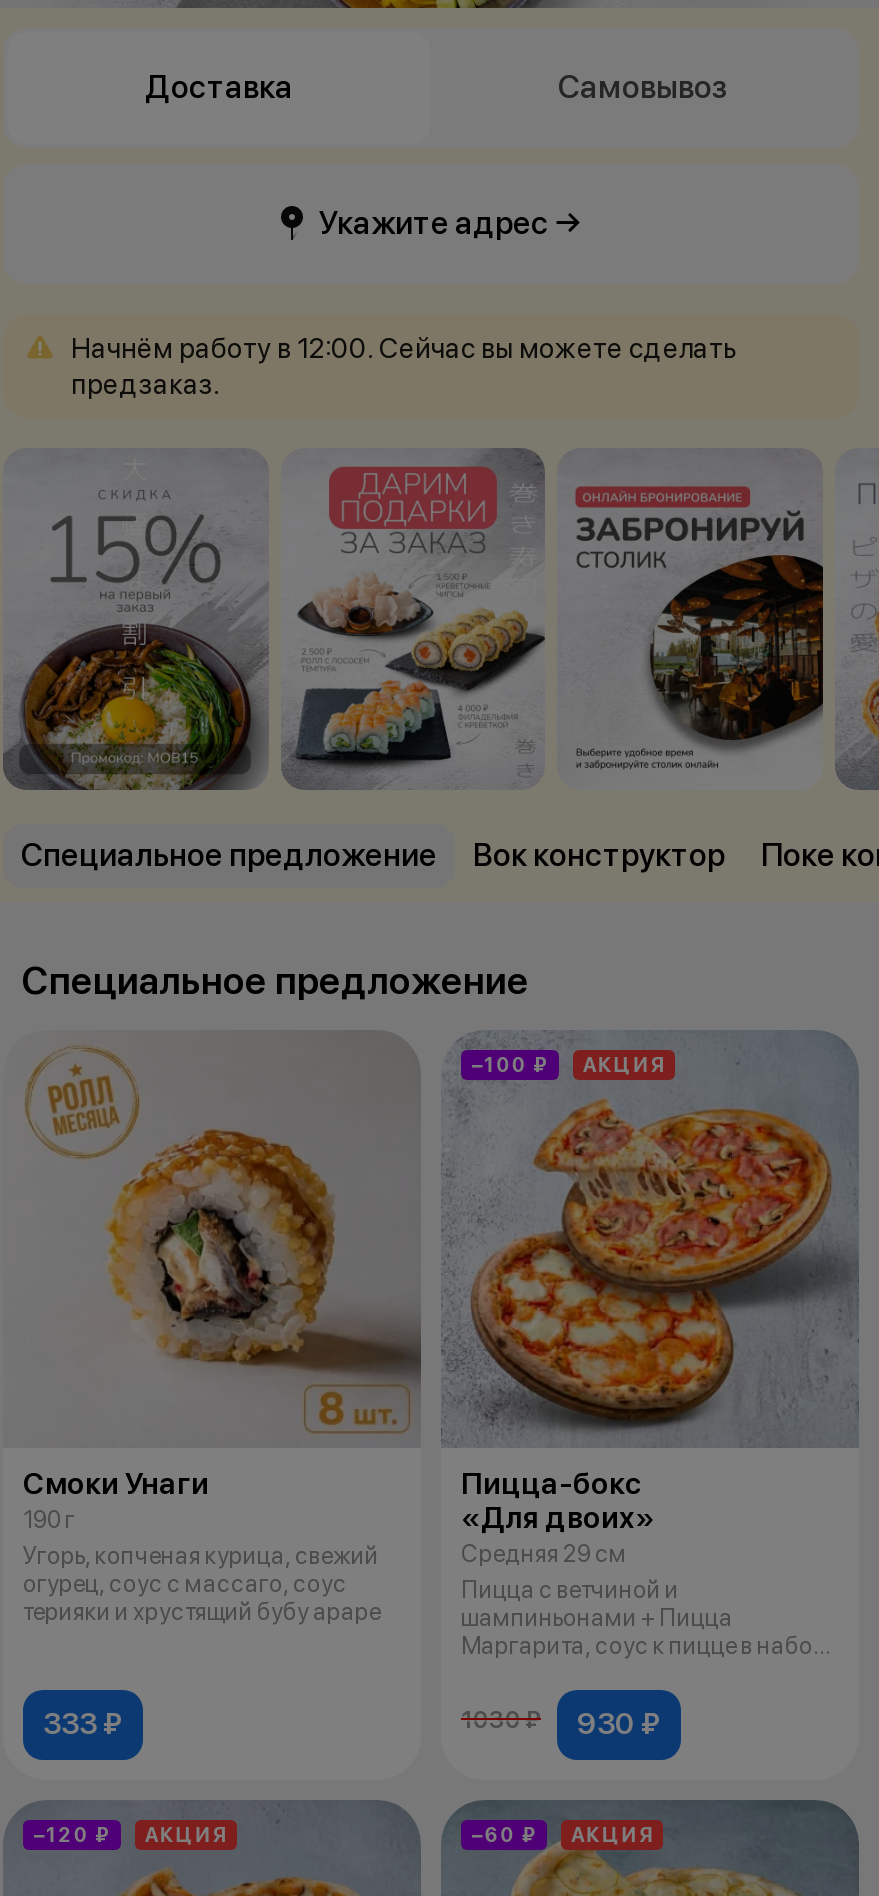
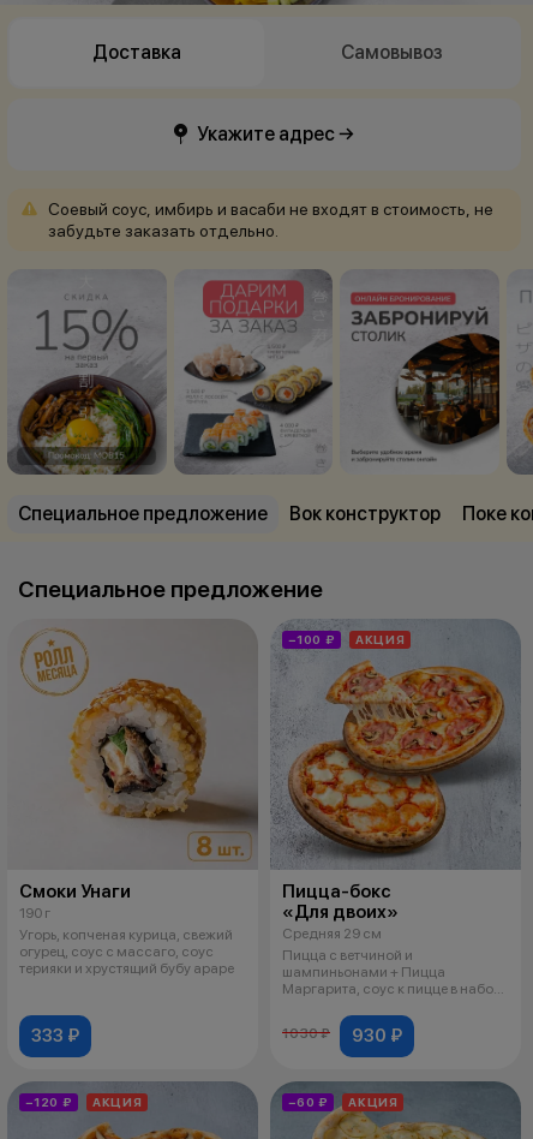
- Начнём работу в 12:00. Сейчас вы можете сделать
- предзаказ.
+ Соевый соус, имбирь и васаби не входят в стоимость, не
+ забудьте заказать отдельно.
